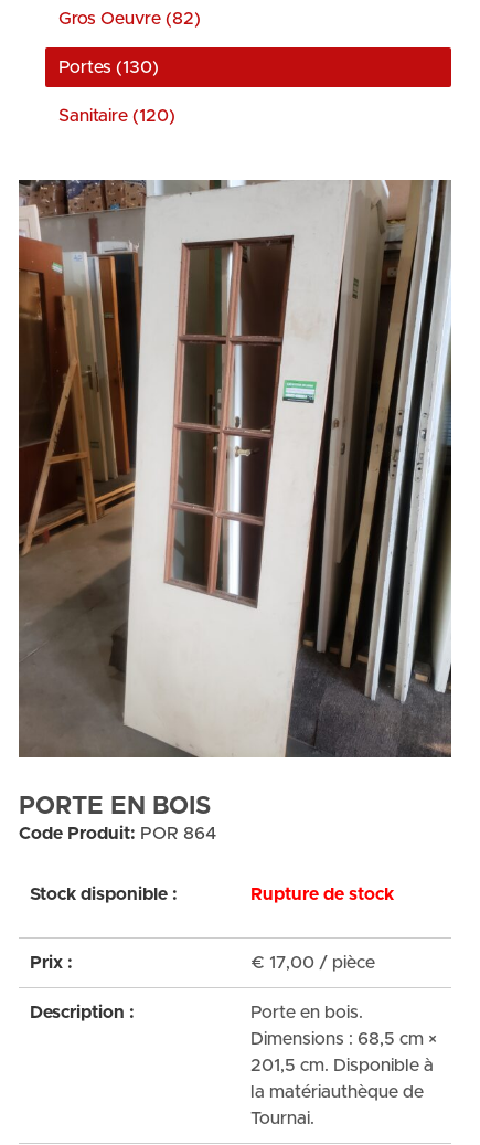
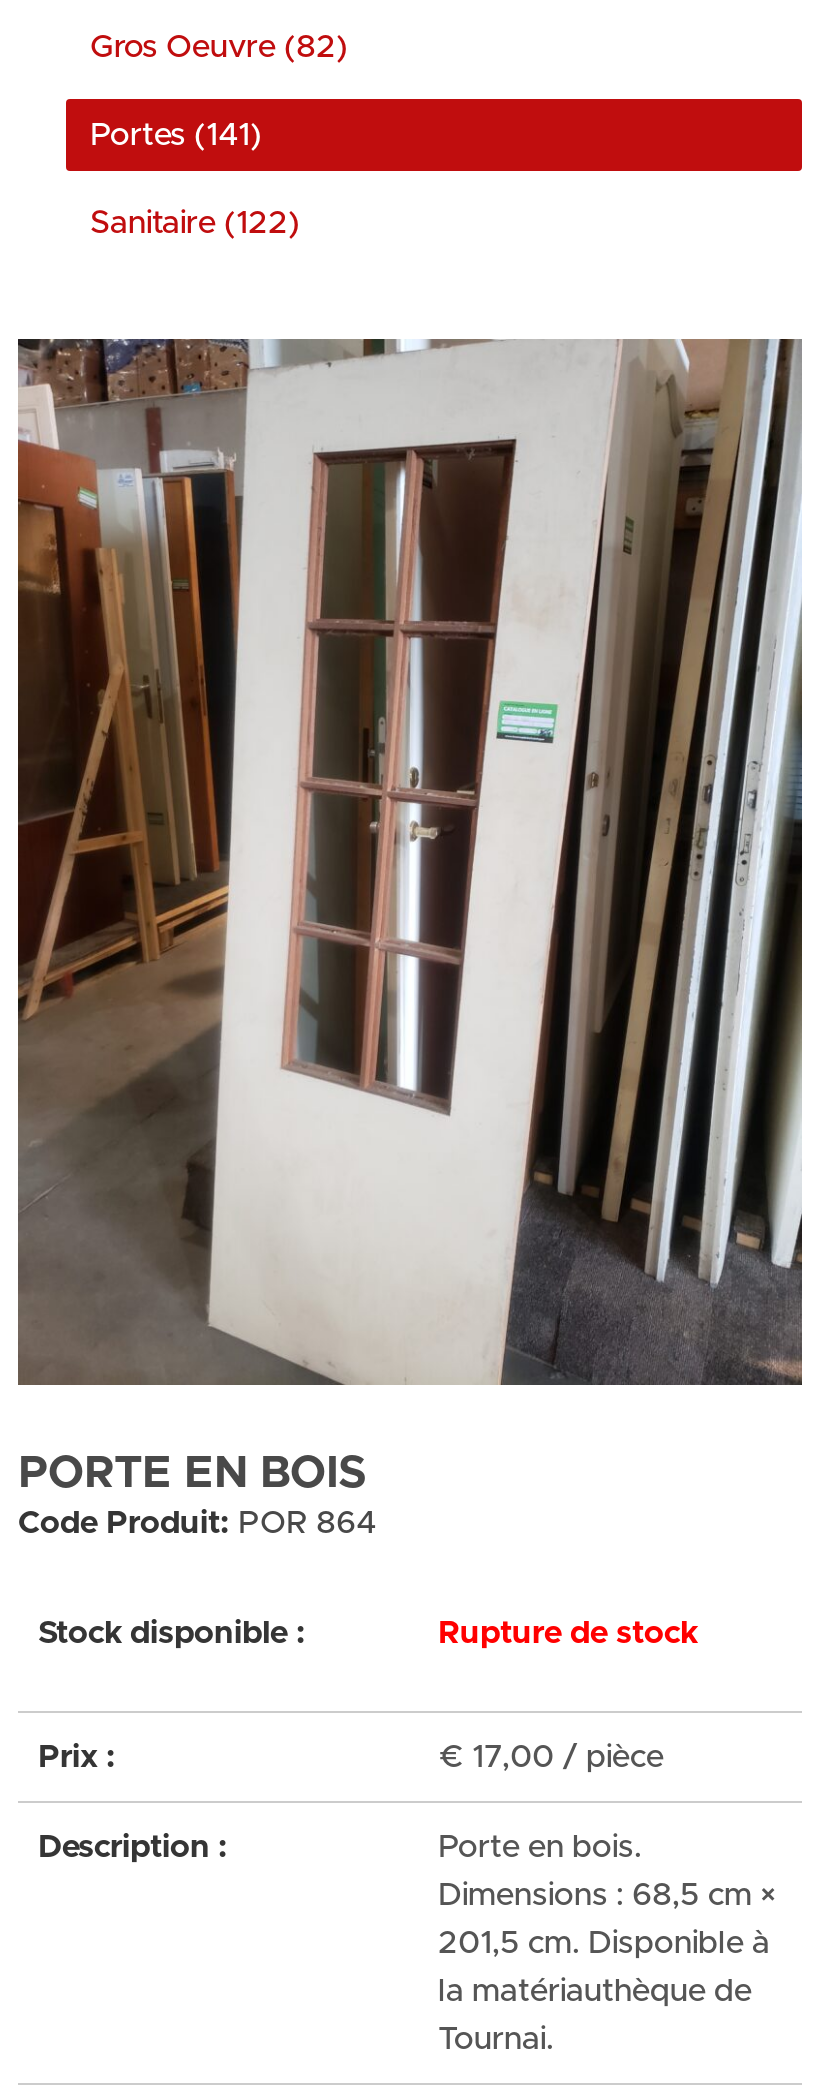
- Portes (130)
+ Portes (141)

- Sanitaire (120)
+ Sanitaire (122)
